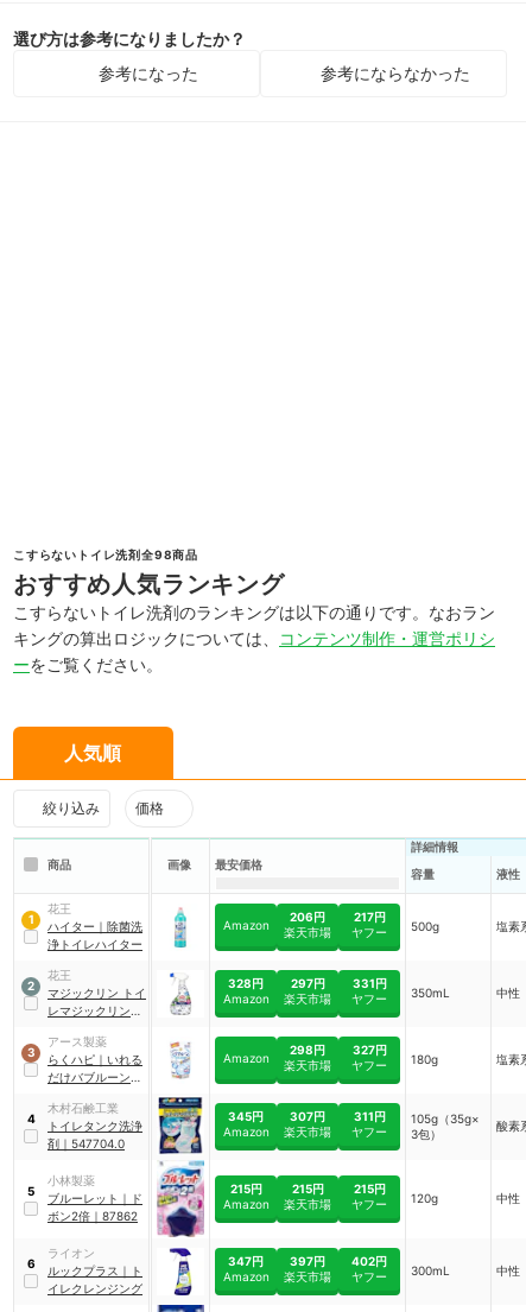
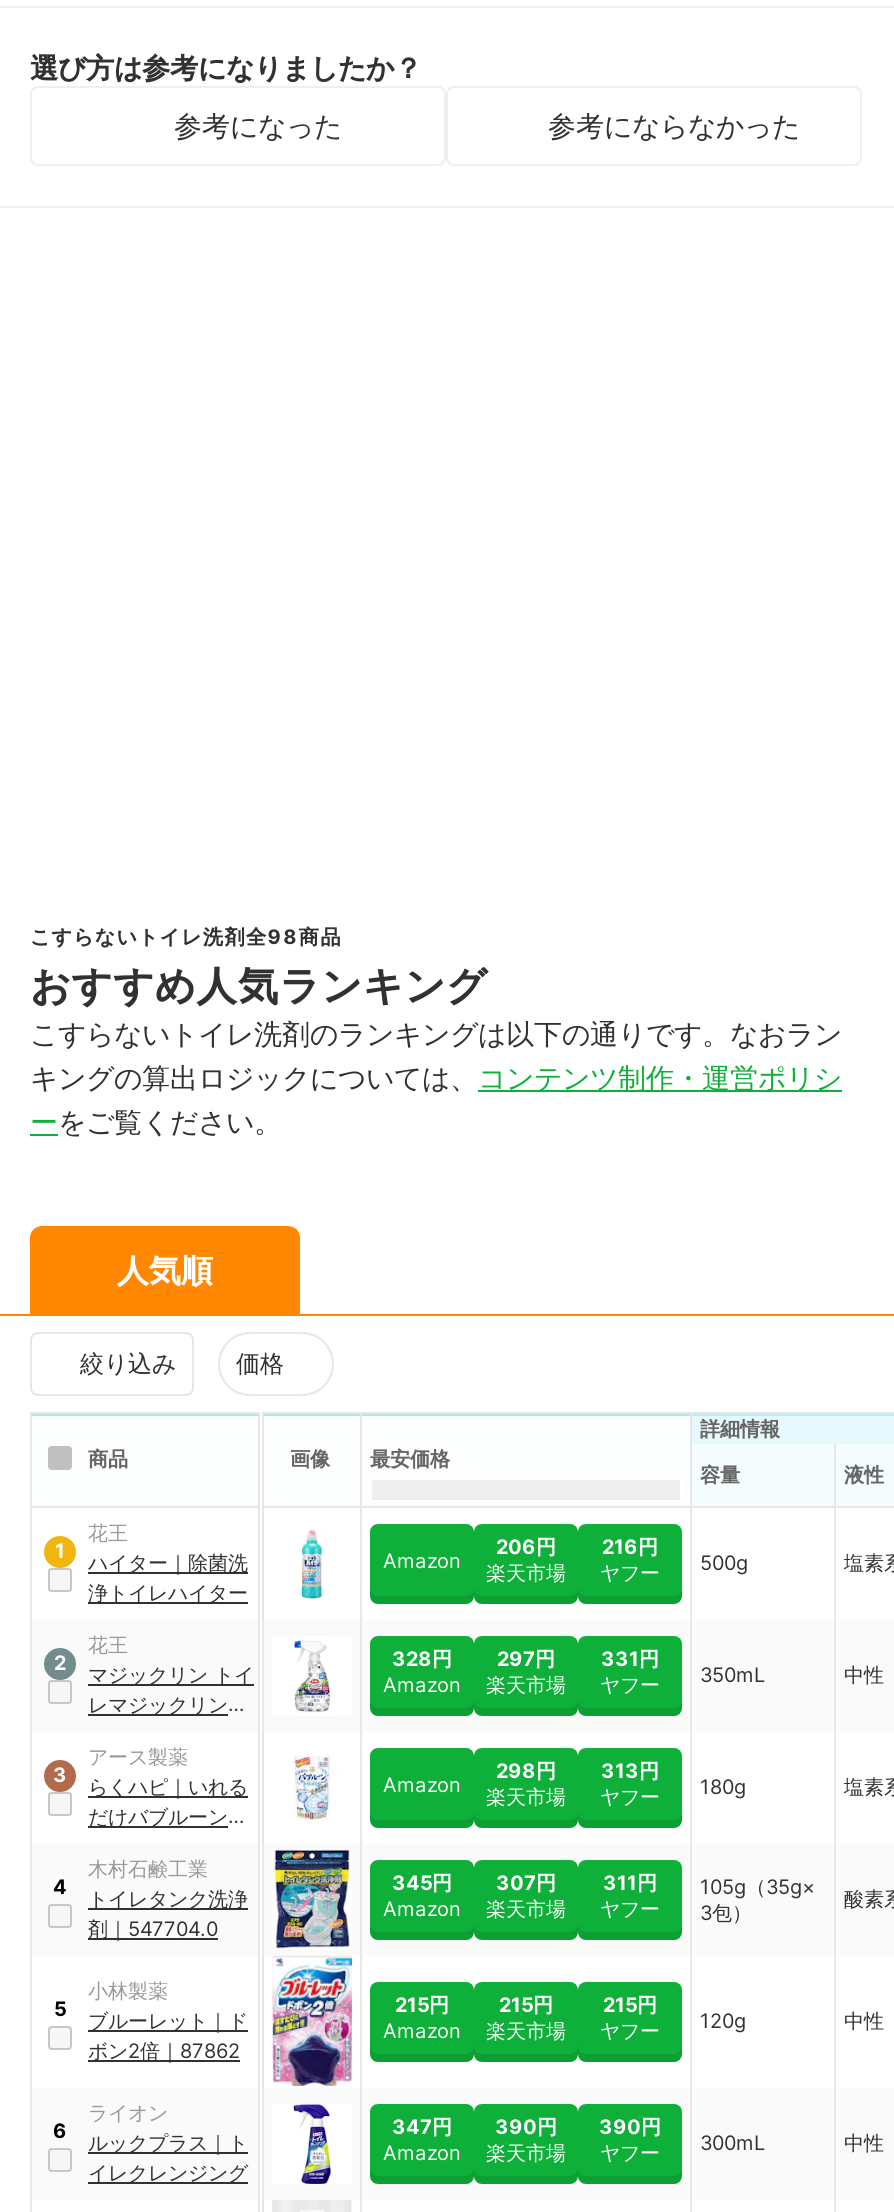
- 206円 217円
+ 206円 216円

- 298円 327円
+ 298円 313円

- 397円
+ 390円

- 402円
+ 390円
